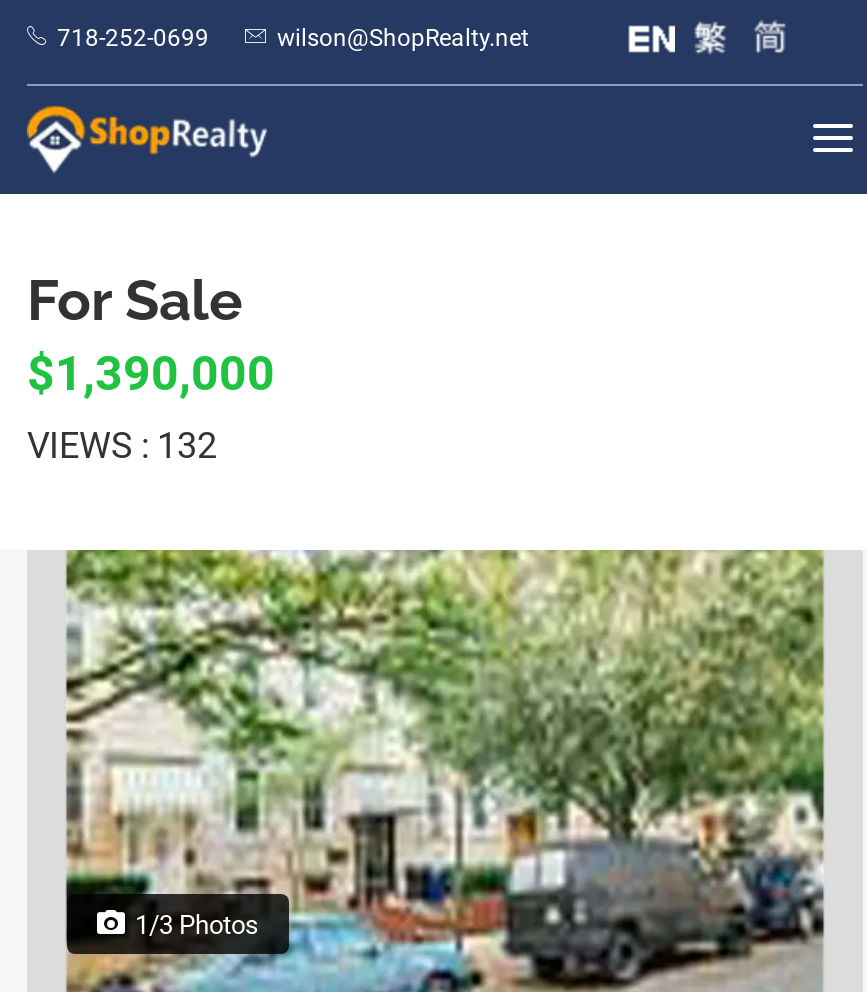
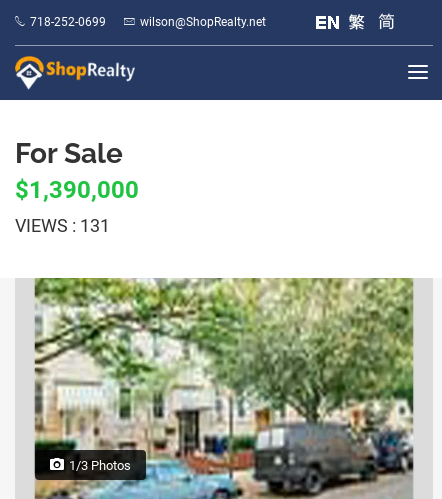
- VIEWS : 132
+ VIEWS : 131
